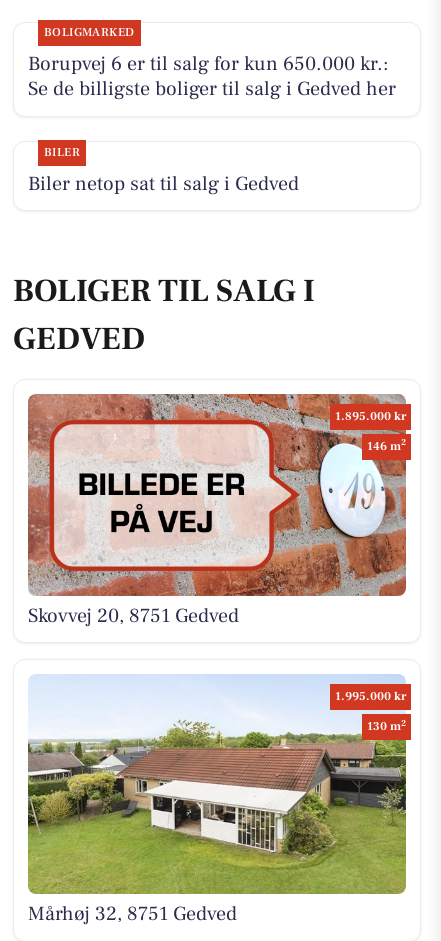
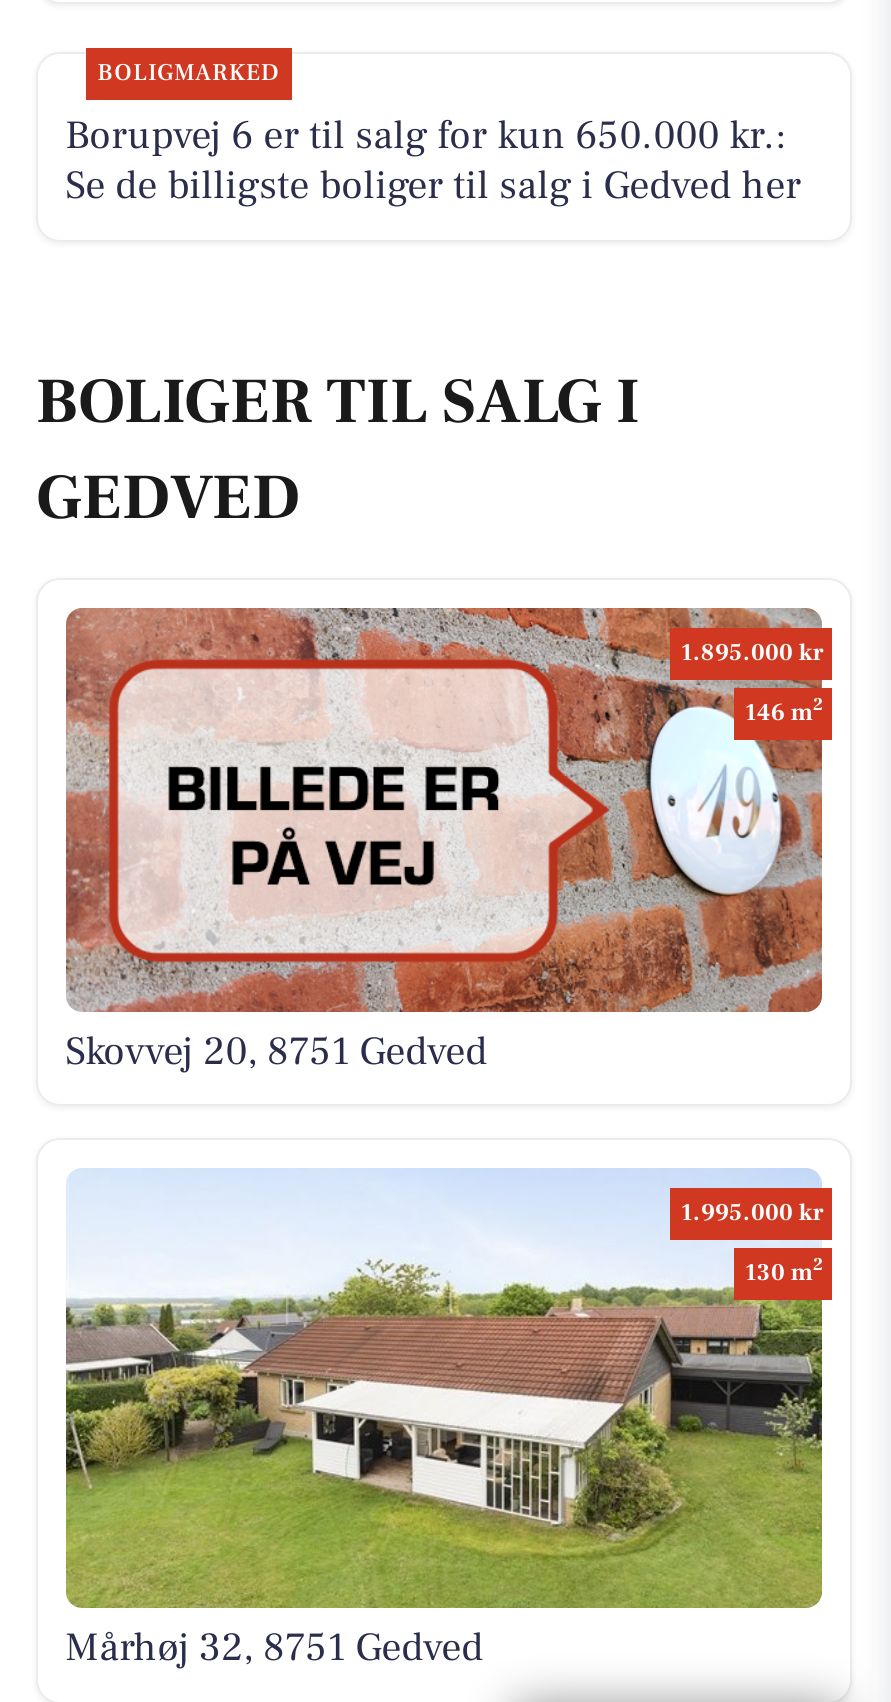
- BILER
- Biler netop sat til salg i Gedved
